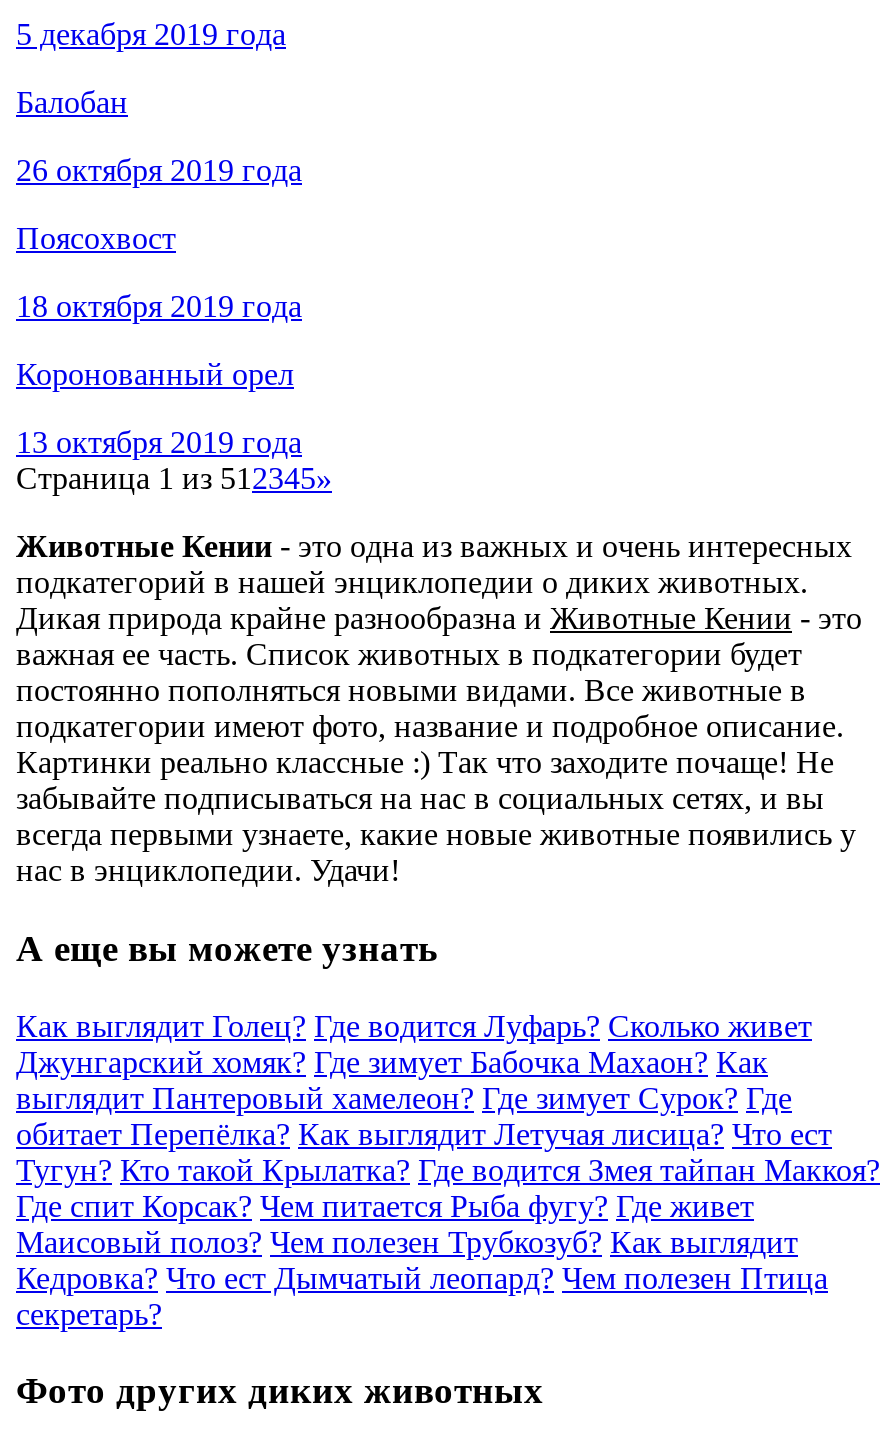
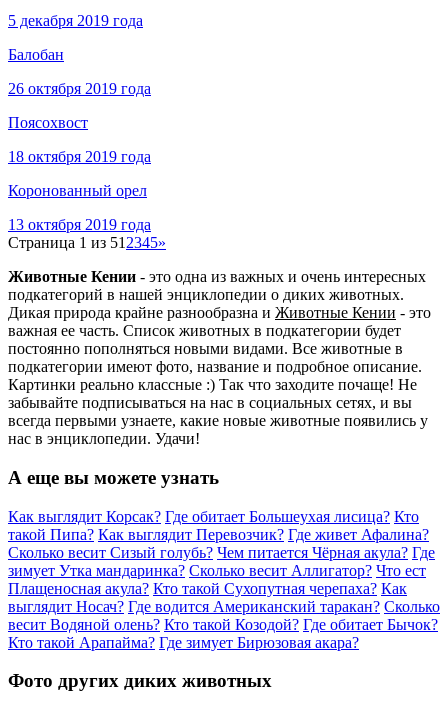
- Как выглядит Голец? Где водится Луфарь? Сколько живет
- Джунгарский хомяк? Где зимует Бабочка Махаон? Как
- выглядит Пантеровый хамелеон? Где зимует Сурок? Где
- обитает Перепёлка? Как выглядит Летучая лисица? Что ест
- Тугун? Кто такой Крылатка? Где водится Змея тайпан Маккоя?
- Где спит Корсак? Чем питается Рыба фугу? Где живет
- Маисовый полоз? Чем полезен Трубкозуб? Как выглядит
- Кедровка? Что ест Дымчатый леопард? Чем полезен Птица
- секретарь?
+ Как выглядит Корсак? Где обитает Большеухая лисица? Кто
+ такой Пипа? Как выглядит Перевозчик? Где живет Афалина?
+ Сколько весит Сизый голубь? Чем питается Чёрная акула? Где
+ зимует Утка мандаринка? Сколько весит Аллигатор? Что ест
+ Плащеносная акула? Кто такой Сухопутная черепаха? Как
+ выглядит Носач? Где водится Американский таракан? Сколько
+ весит Водяной олень? Кто такой Козодой? Где обитает Бычок?
+ Кто такой Арапайма? Где зимует Бирюзовая акара?
